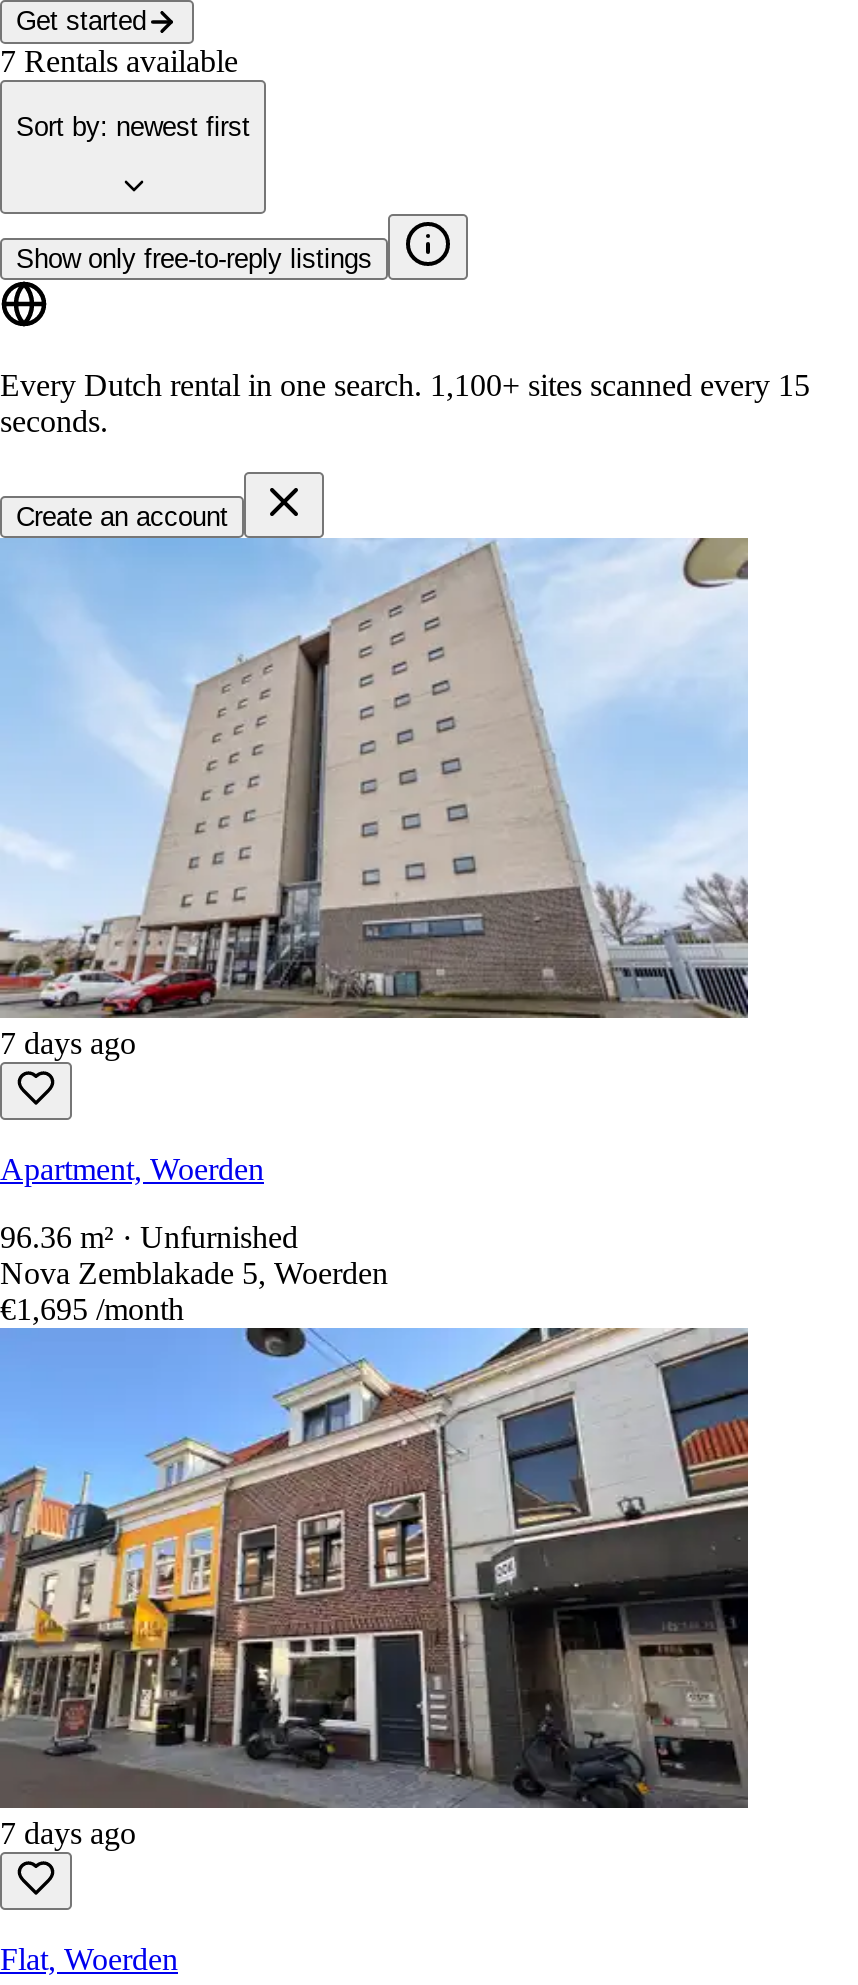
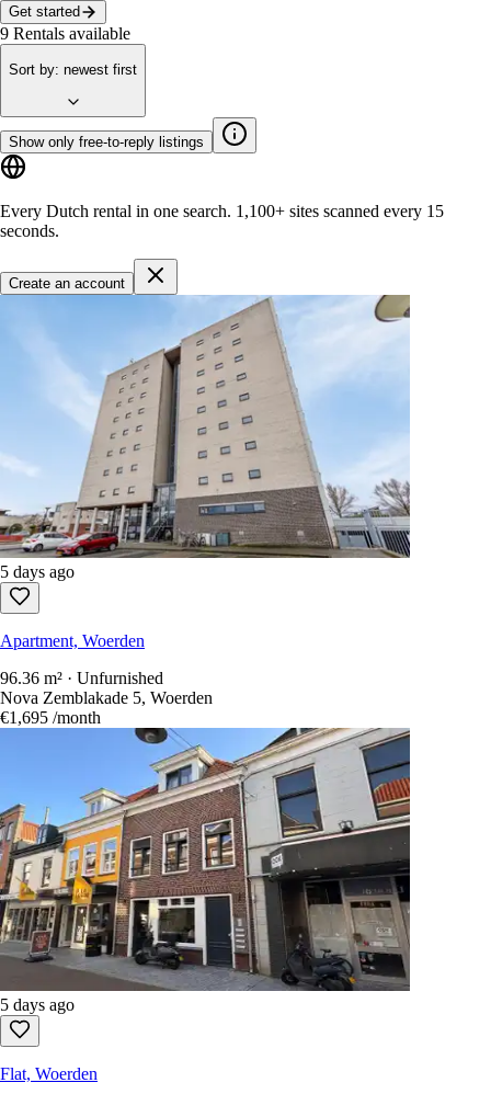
- 7 Rentals available
+ 9 Rentals available

- 7 days ago
+ 5 days ago

- 7 days ago
+ 5 days ago
